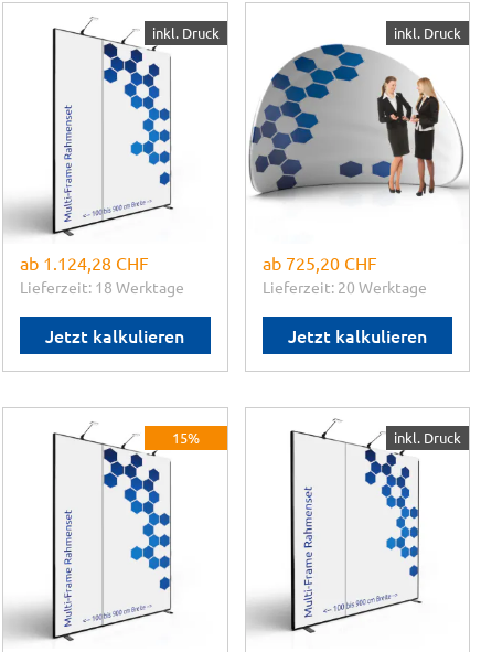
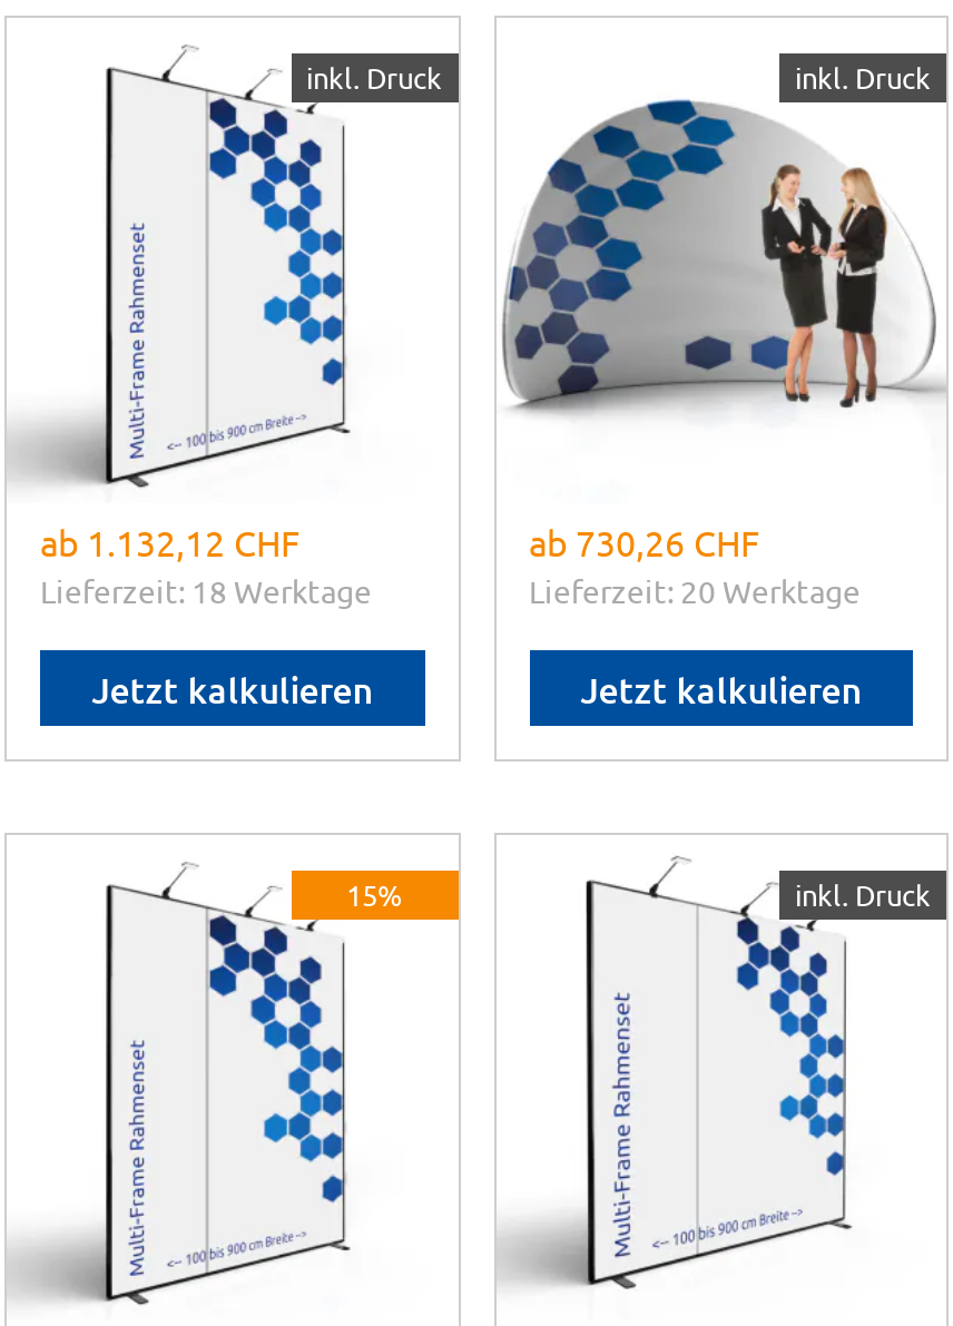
- ab 1.124,28 CHF
+ ab 1.132,12 CHF

- ab 725,20 CHF
+ ab 730,26 CHF
